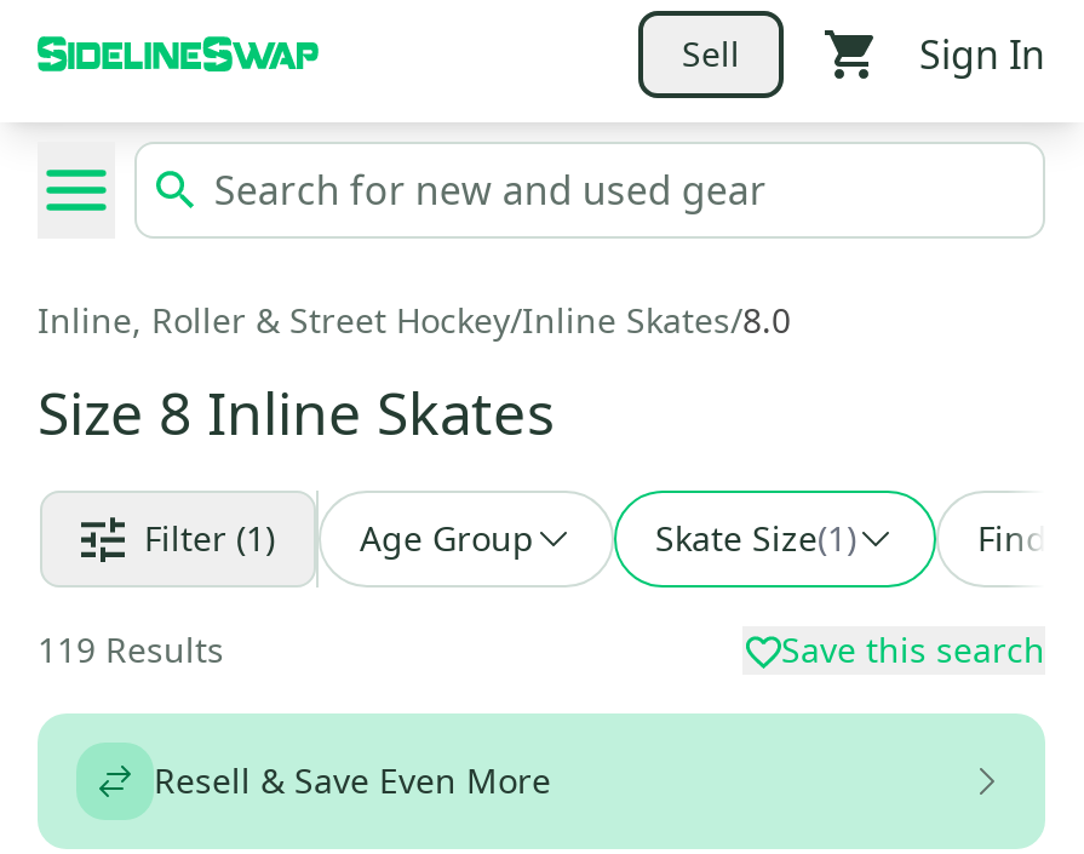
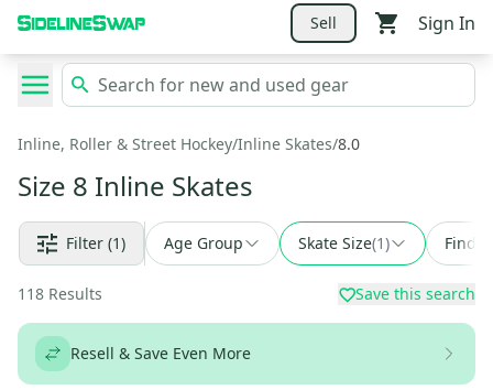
- 119 Results
+ 118 Results
